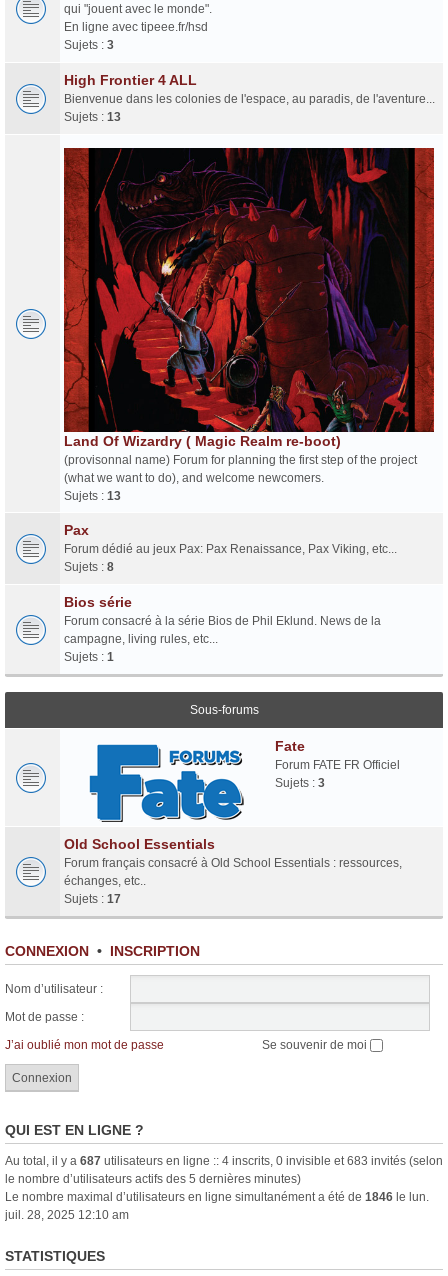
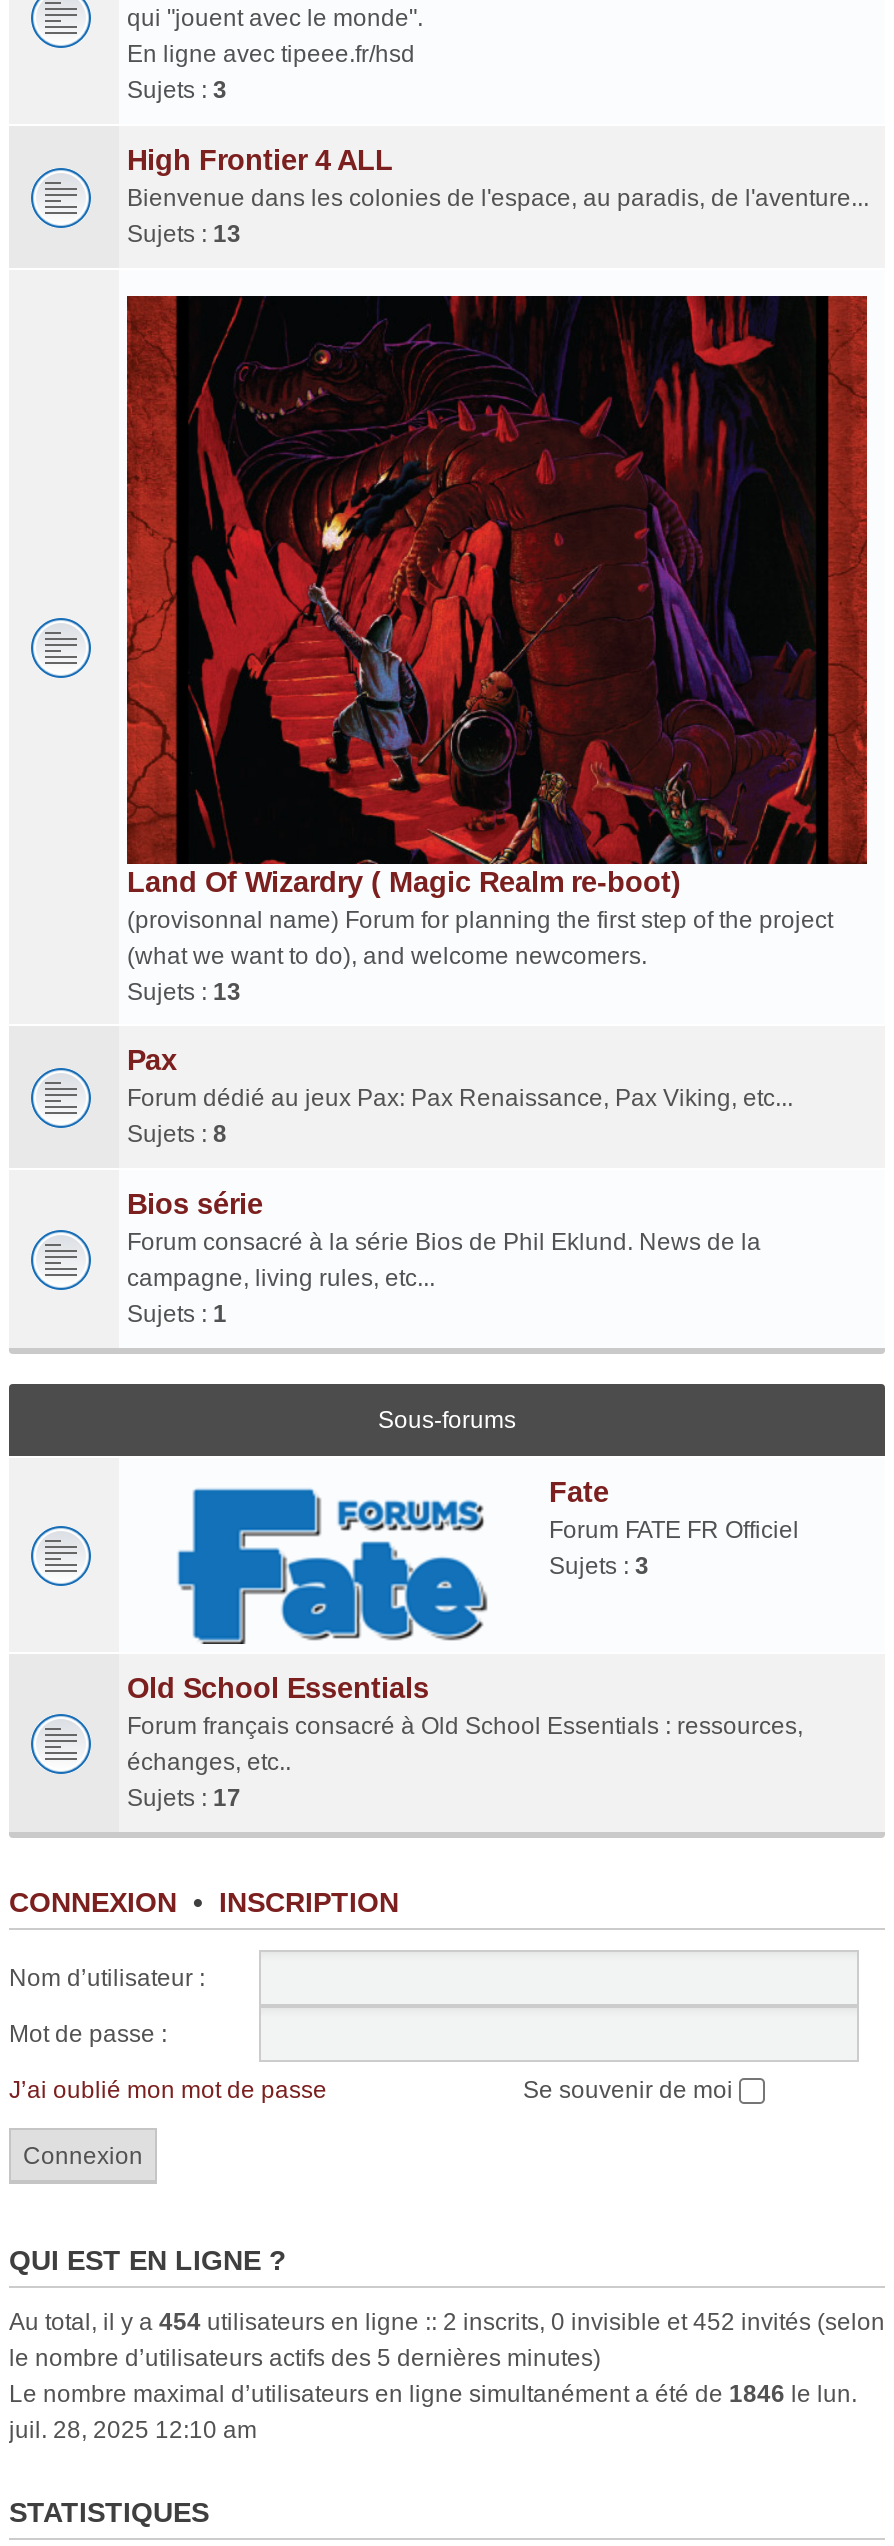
- Au total, il y a 687 utilisateurs en ligne :: 4 inscrits, 0 invisible et 683 invités (selon
+ Au total, il y a 454 utilisateurs en ligne :: 2 inscrits, 0 invisible et 452 invités (selon
